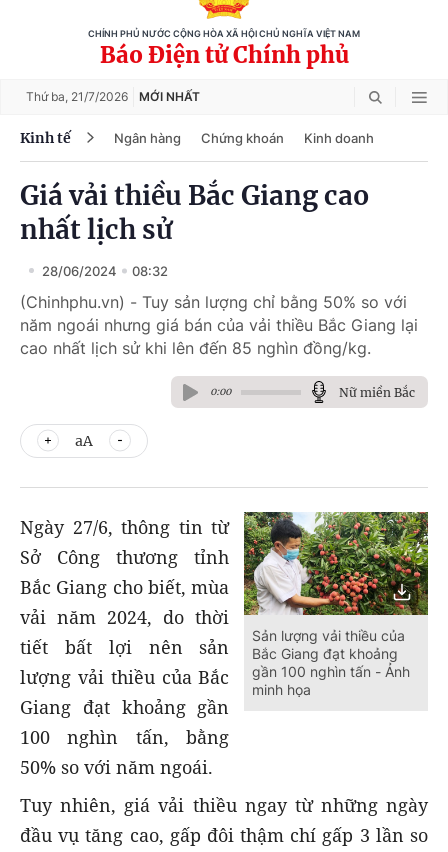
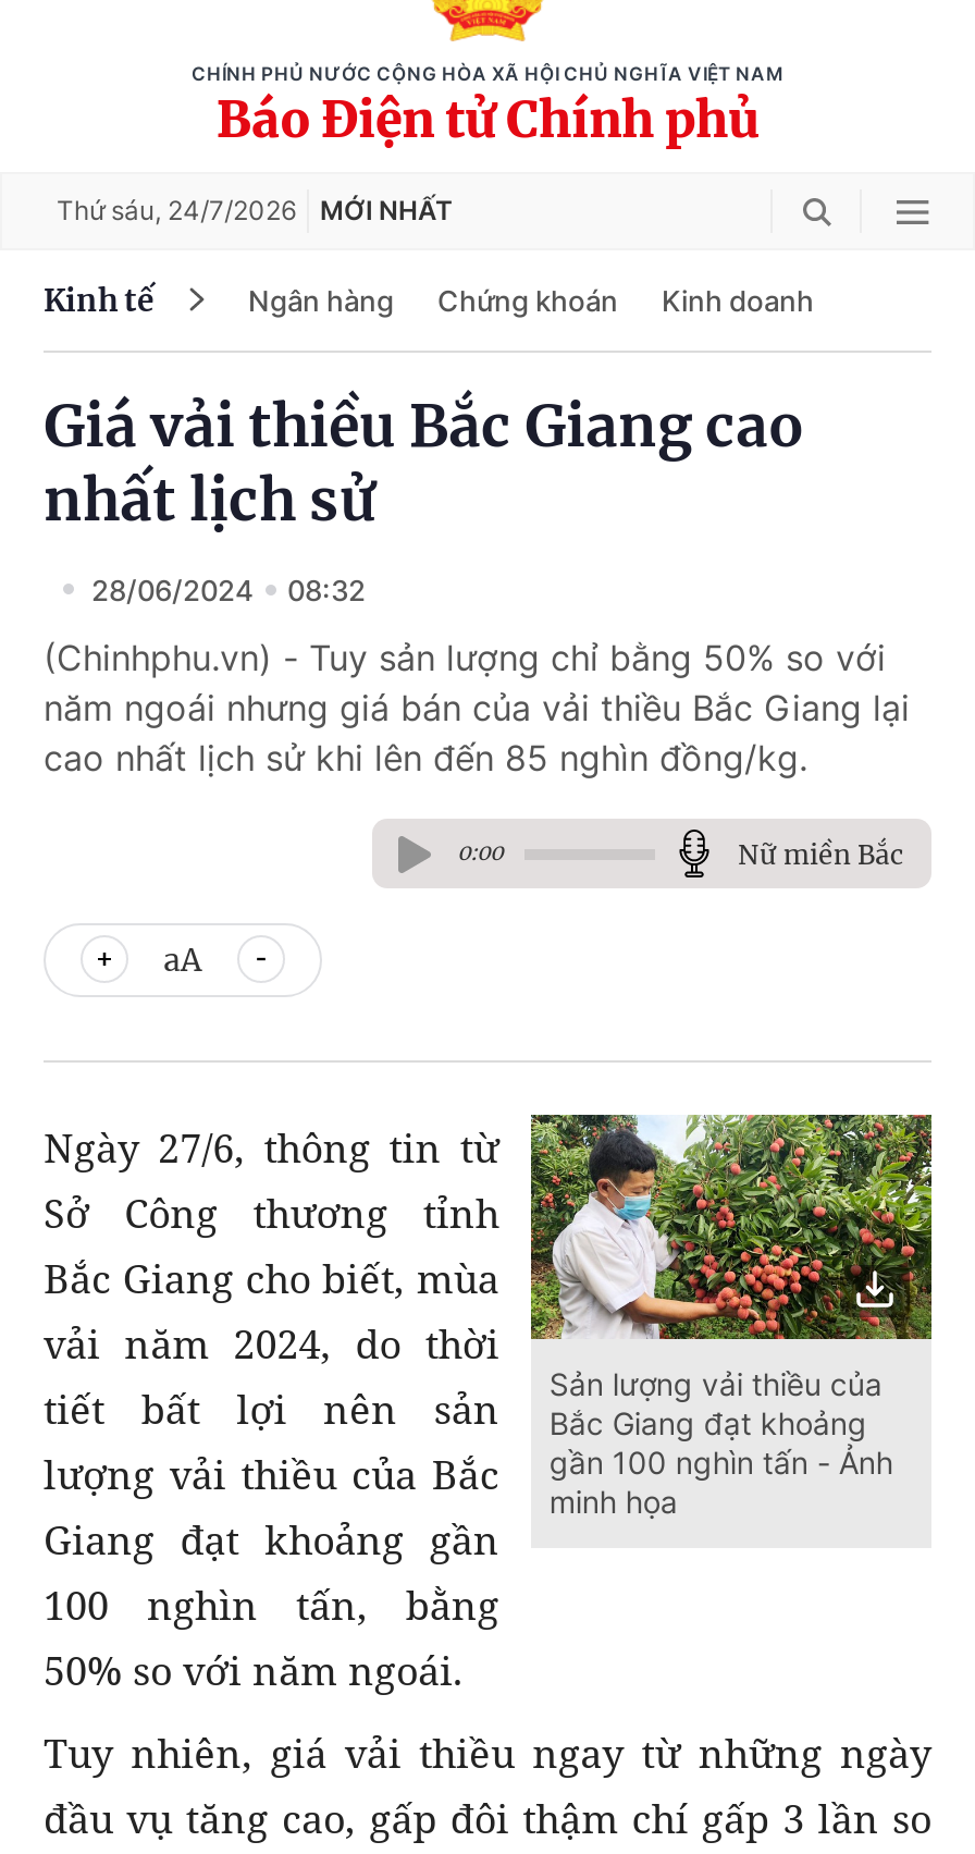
- Thứ ba, 21/7/2026 MỚI NHẤT
+ Thứ sáu, 24/7/2026 MỚI NHẤT
